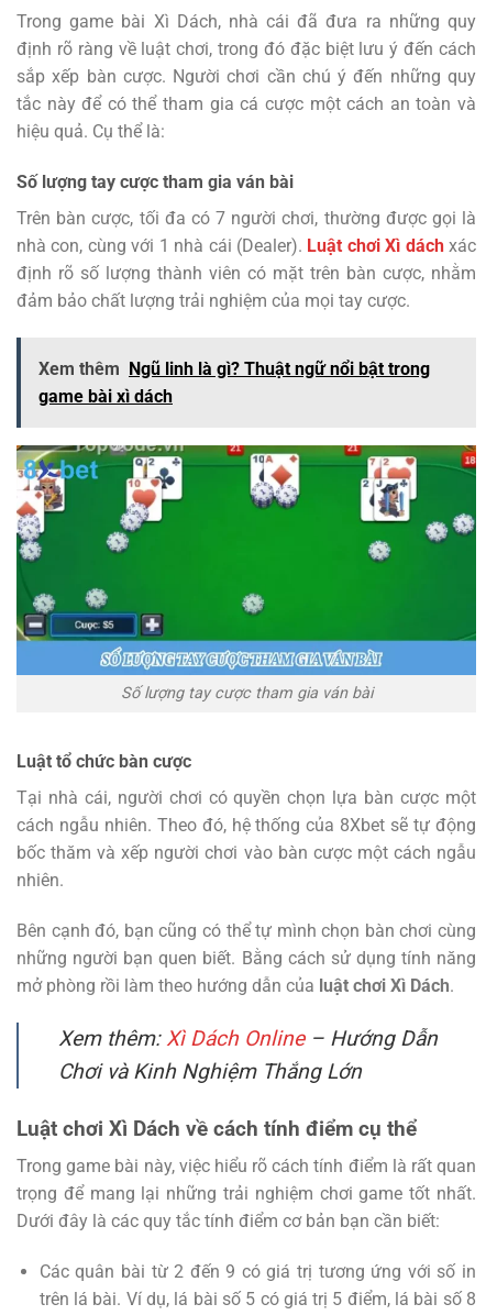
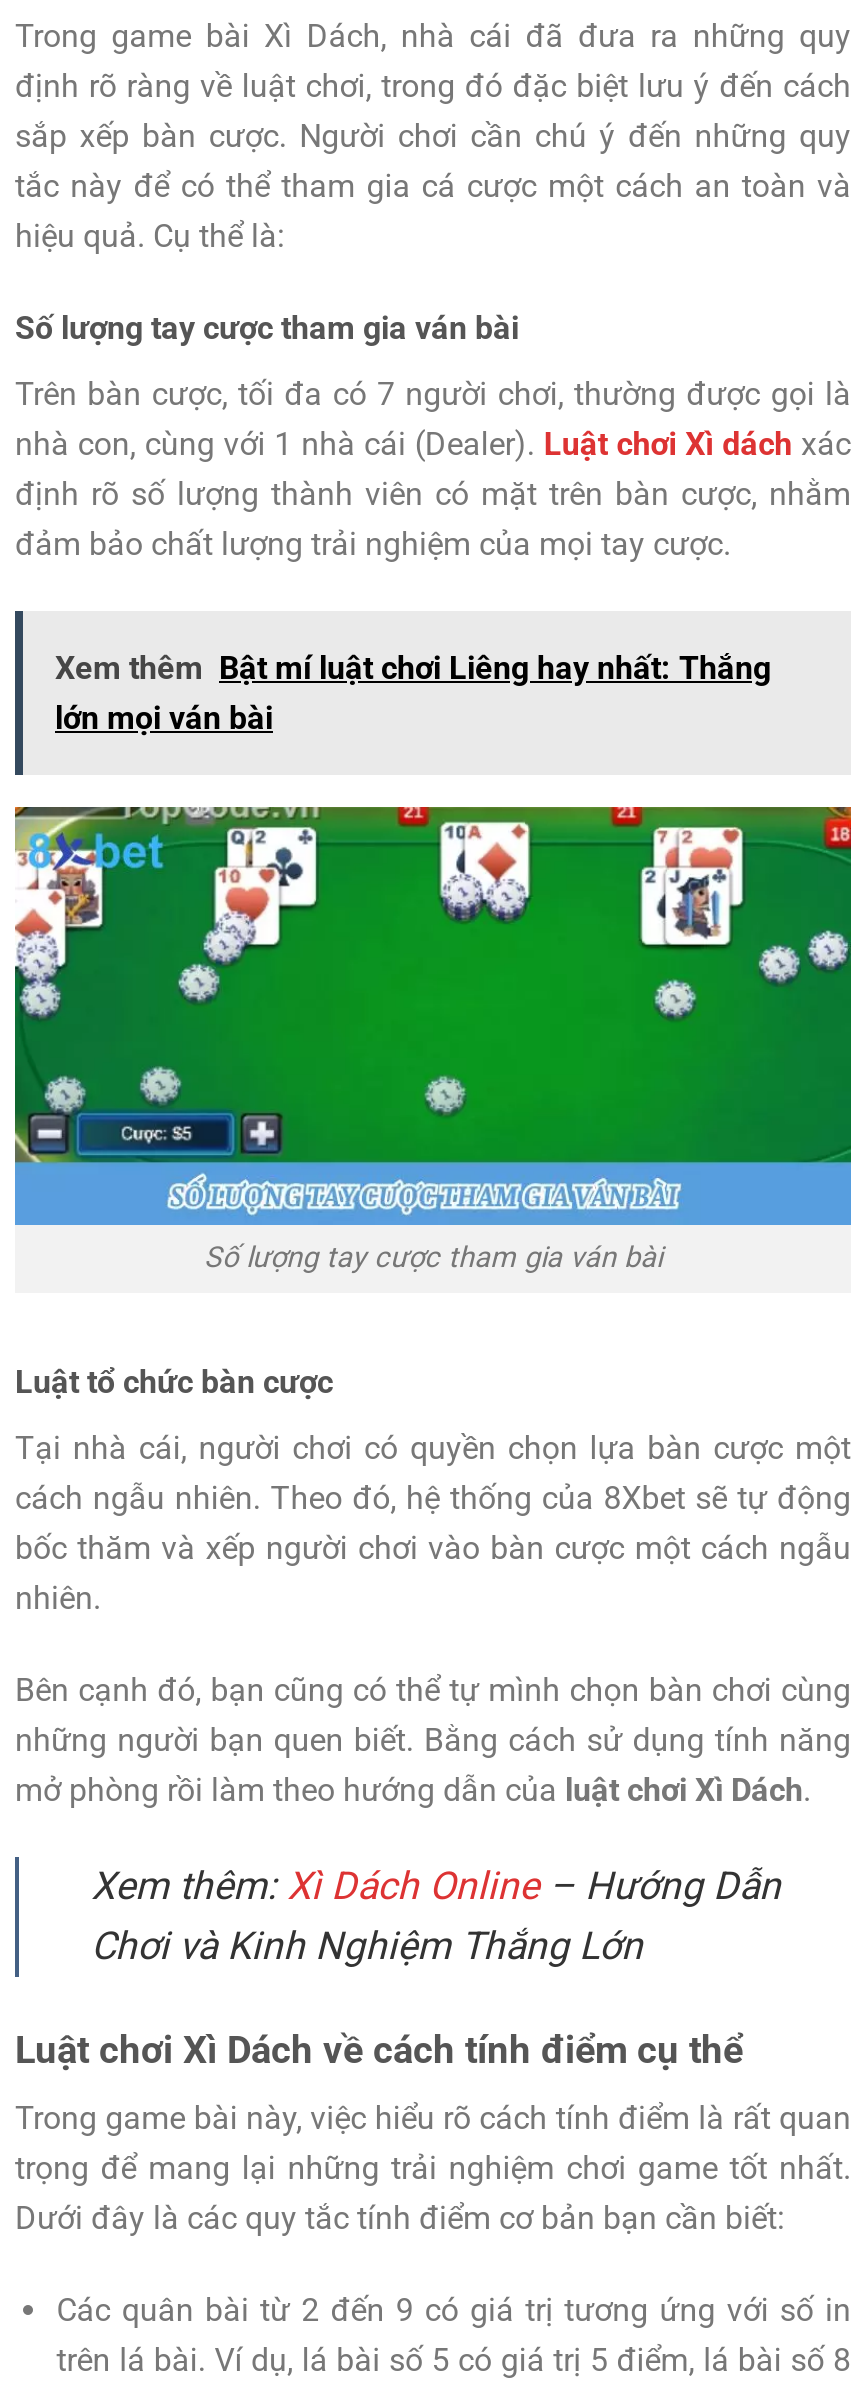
- Xem thêm Ngũ linh là gì? Thuật ngữ nổi bật trong
- game bài xì dách
+ Xem thêm Bật mí luật chơi Liêng hay nhất: Thắng
+ lớn mọi ván bài
